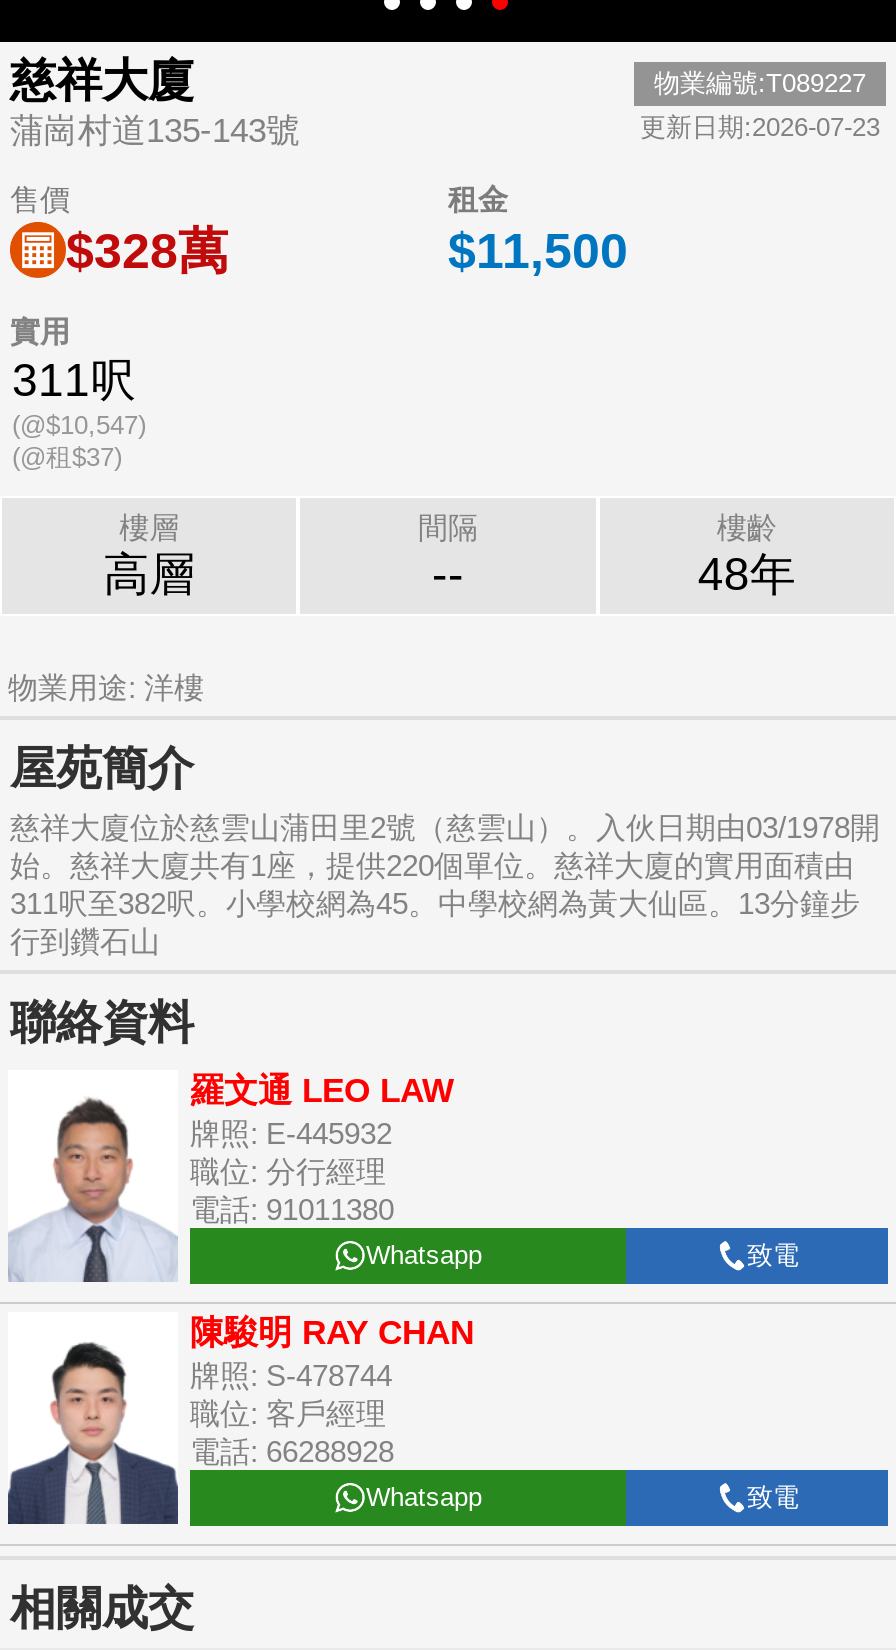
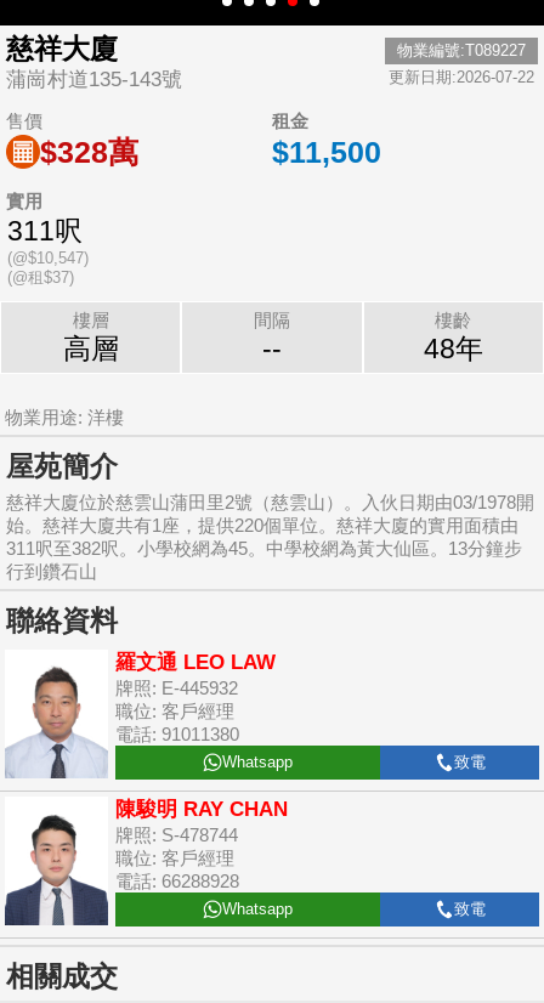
- 更新日期:2026-07-23
+ 更新日期:2026-07-22

- 職位: 分行經理
+ 職位: 客戶經理
